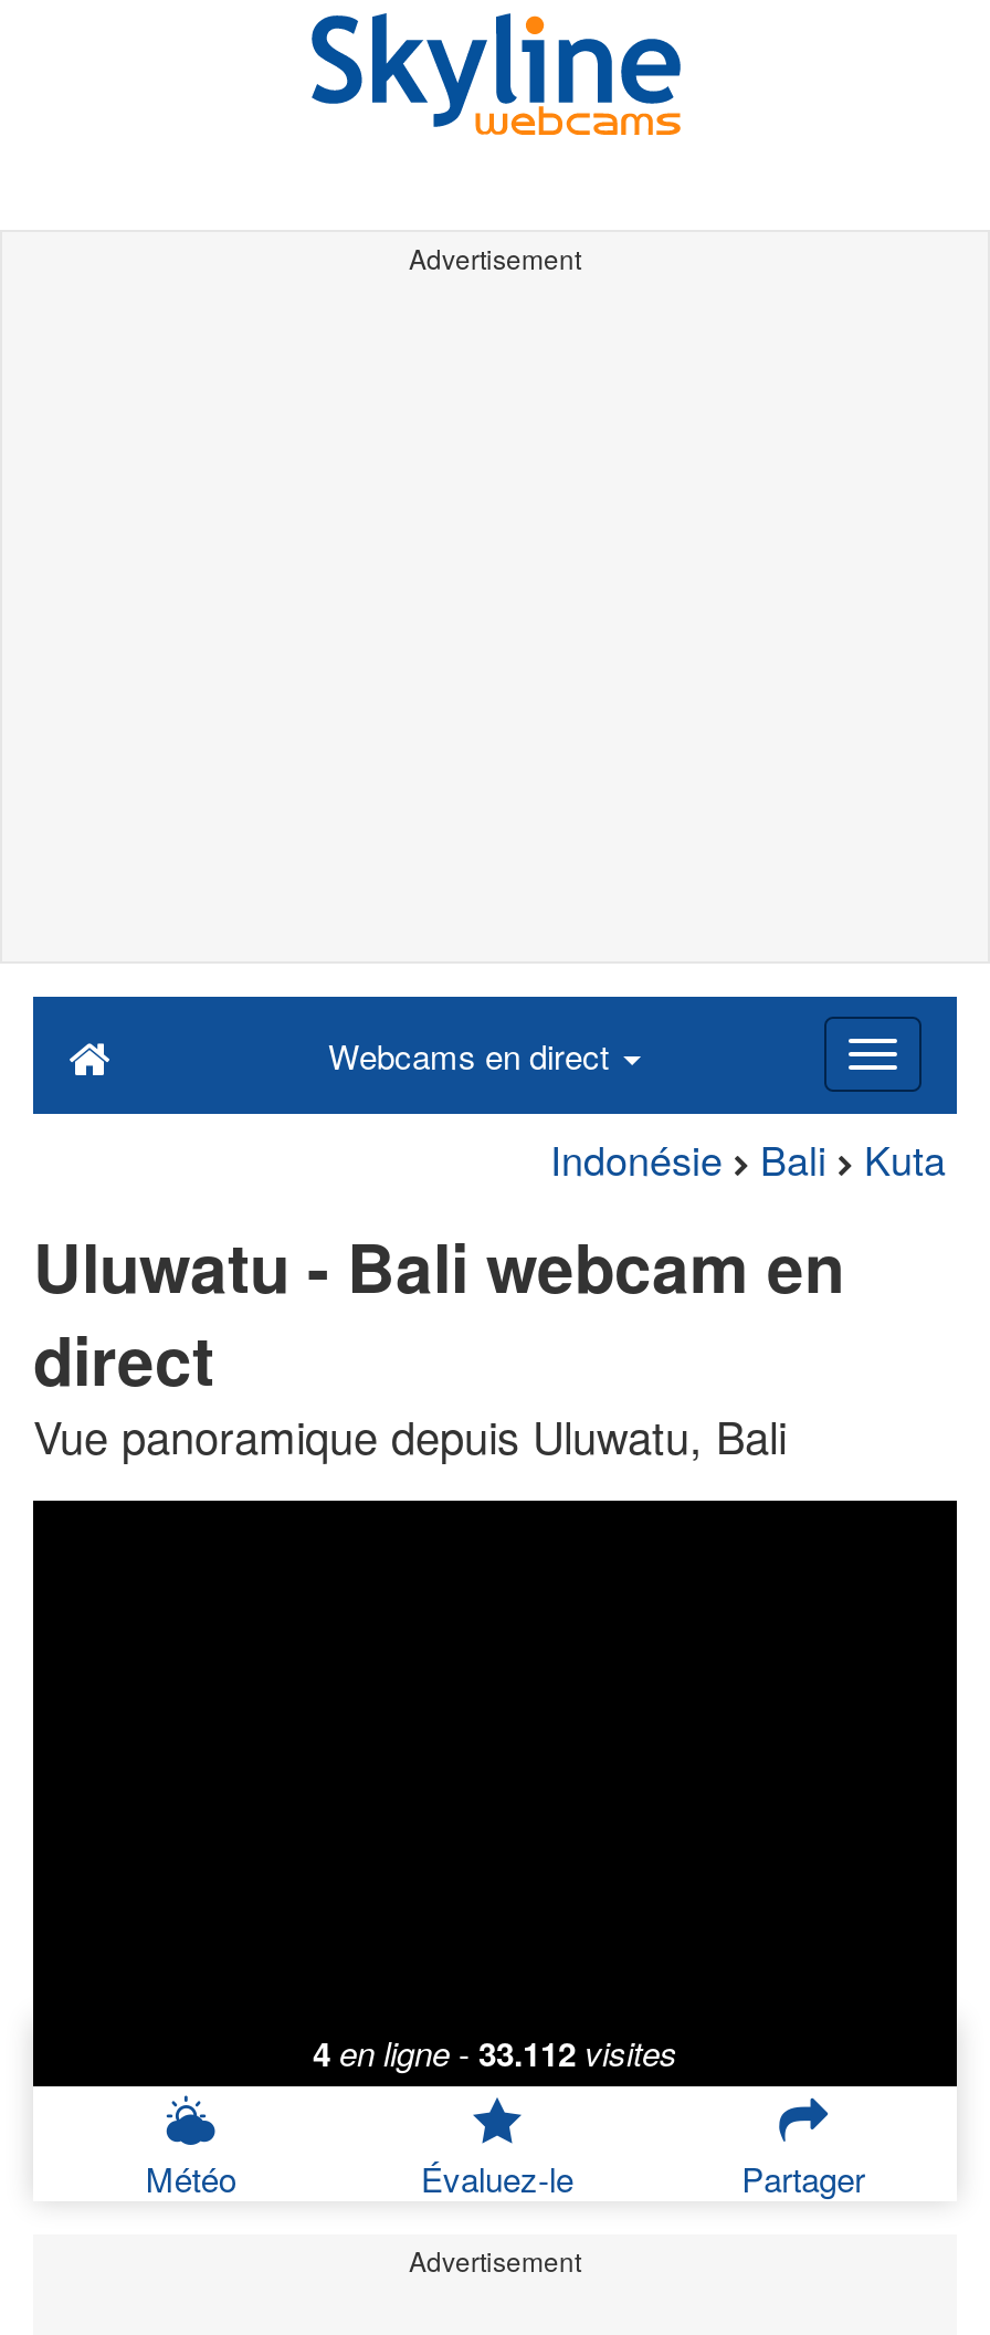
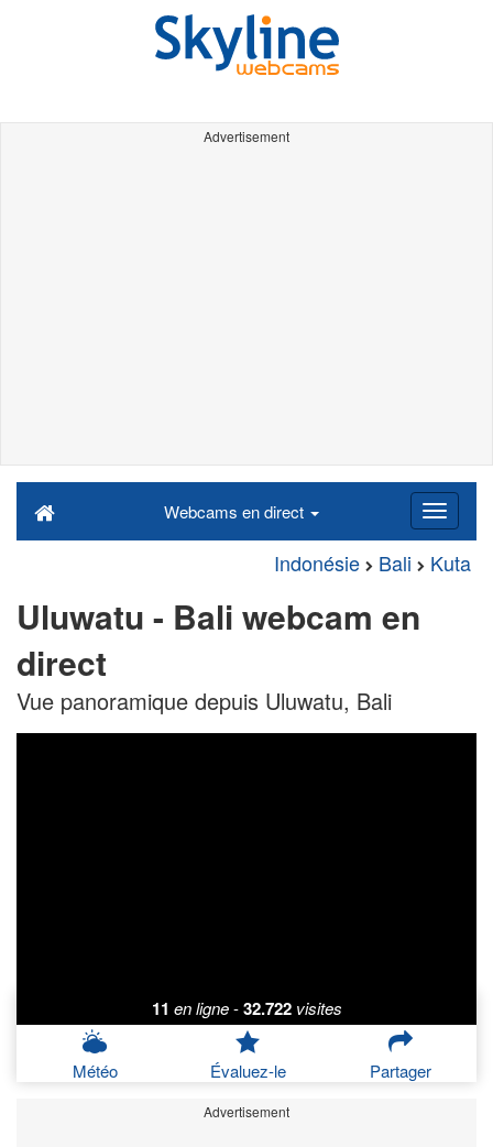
- 4 en ligne - 33.112 visites
+ 11 en ligne - 32.722 visites
